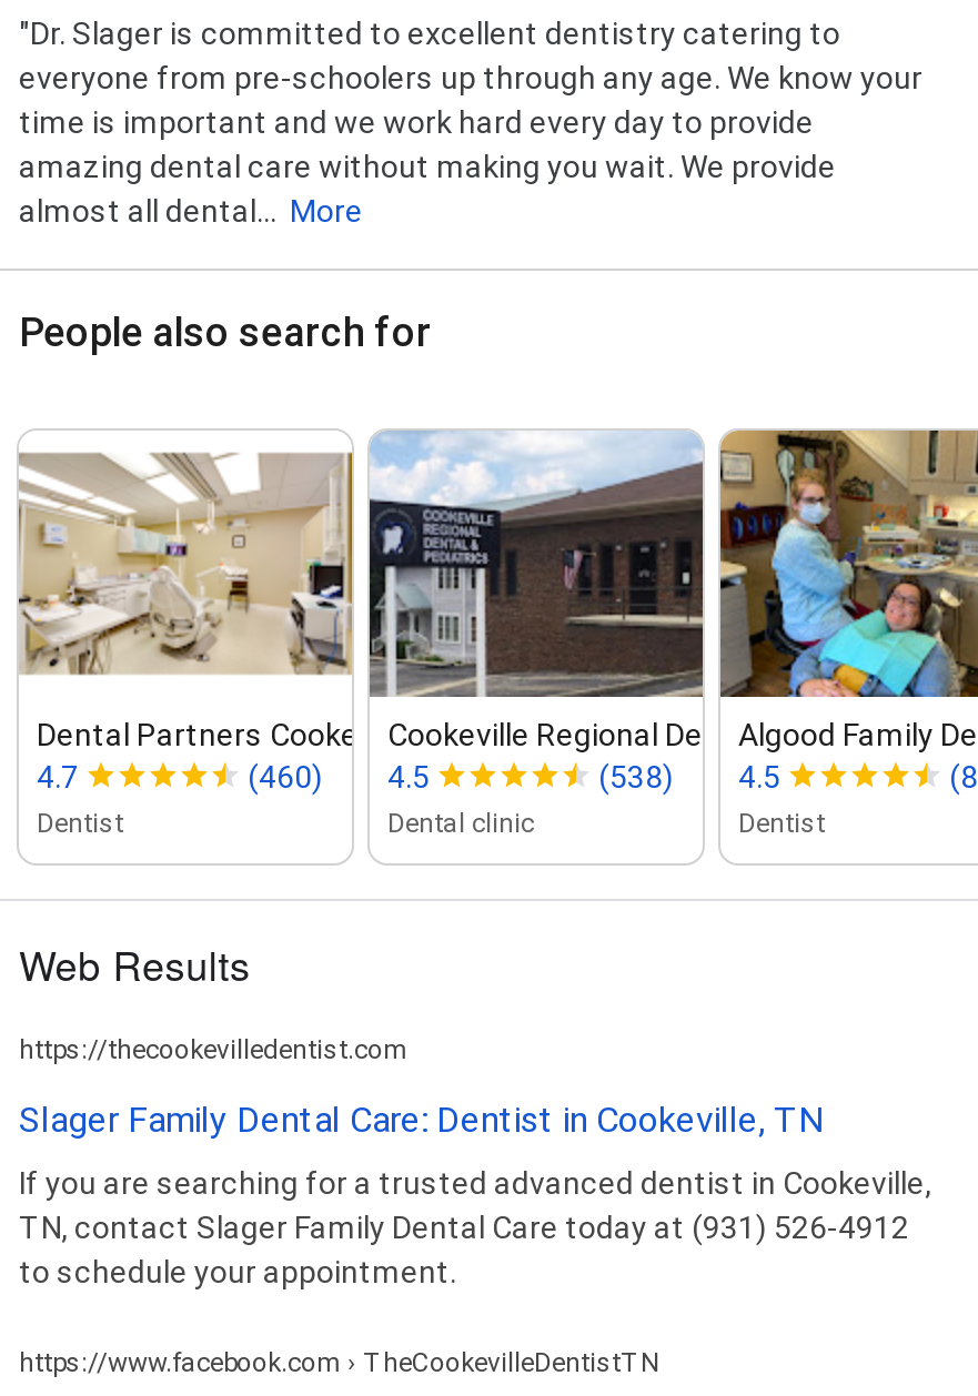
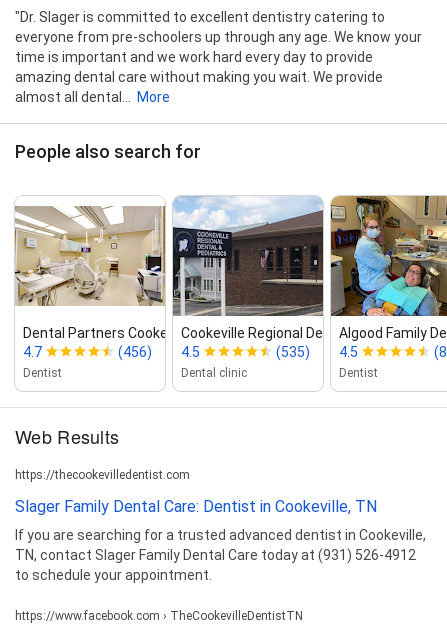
- (460) 4.5
+ (456) 4.5

- (538) 4.5
+ (535) 4.5
